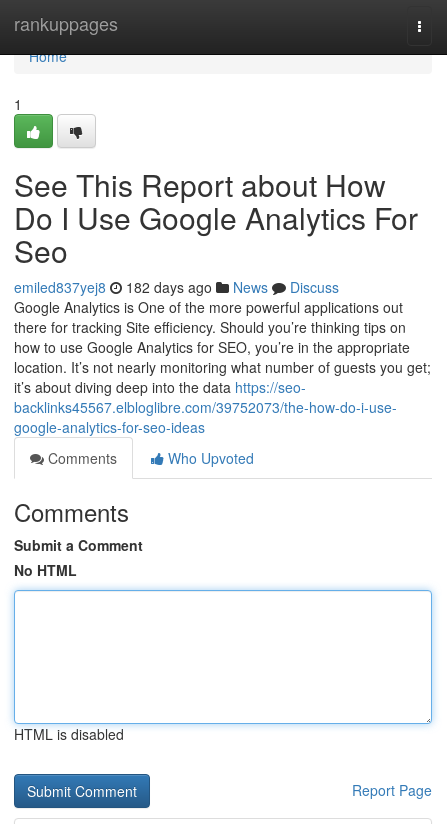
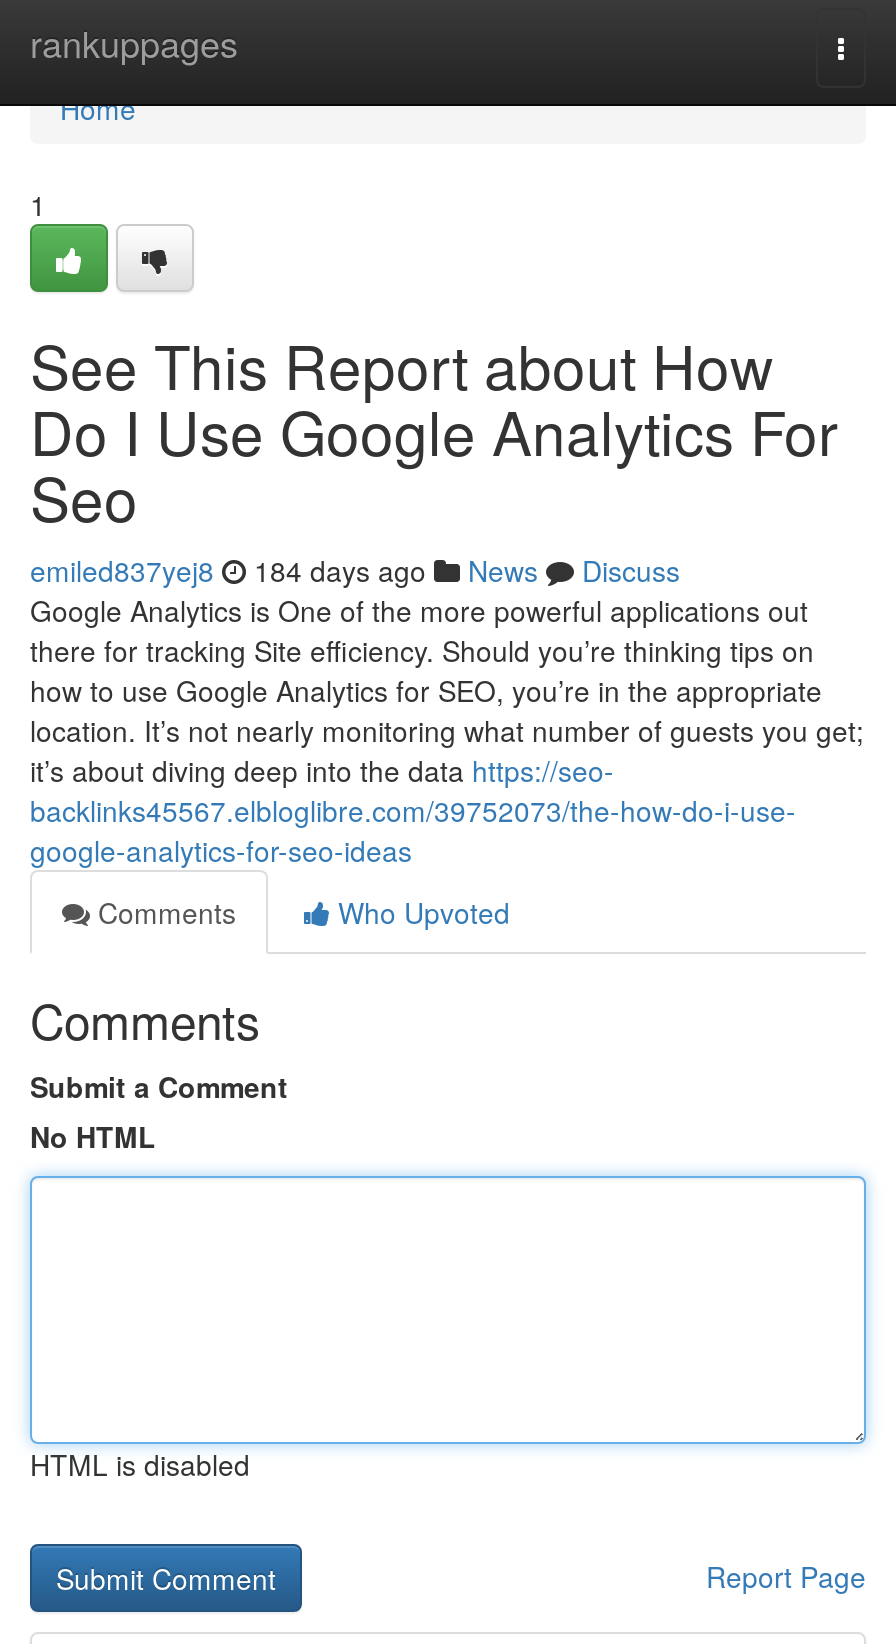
- emiled837yej8 182 days ago News Discuss
+ emiled837yej8 184 days ago News Discuss
